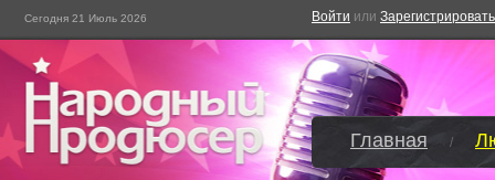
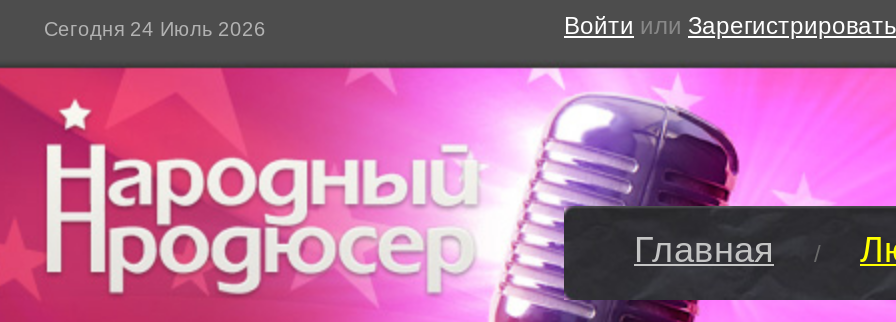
- Сегодня 21 Июль 2026
+ Сегодня 24 Июль 2026
